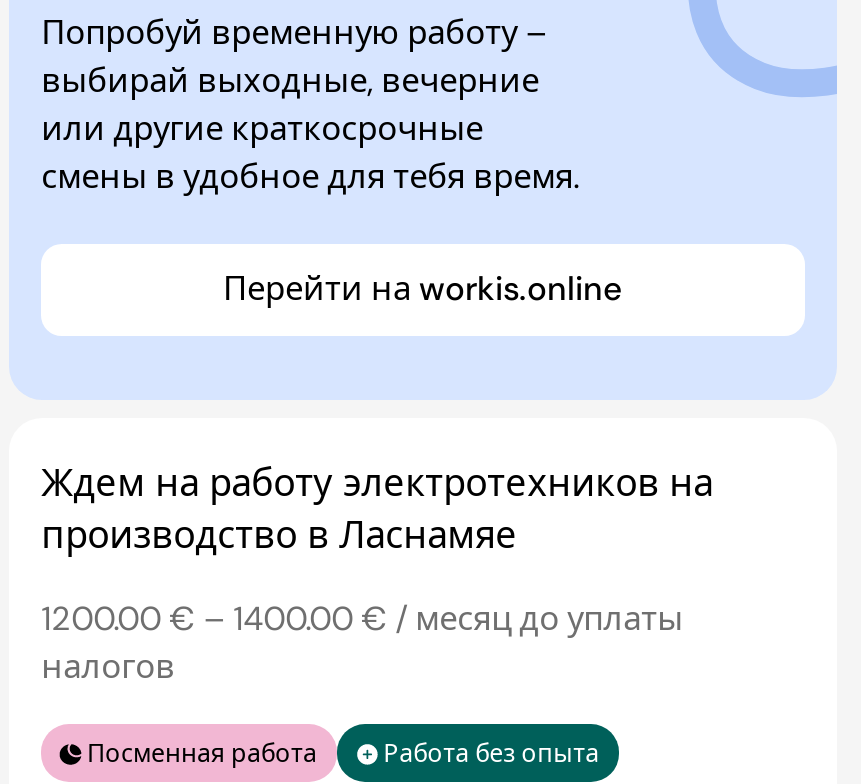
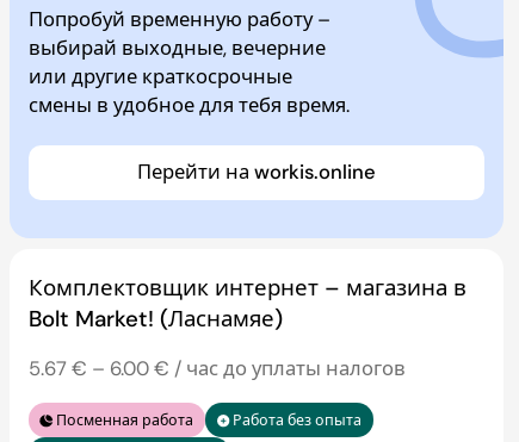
- Ждем на работу электротехников на
- производство в Ласнамяе
+ Комплектовщик интернет – магазина в
+ Bolt Market! (Ласнамяе)

- 1200.00 € – 1400.00 € / месяц до уплаты
- налогов
+ 5.67 € – 6.00 € / час до уплаты налогов
